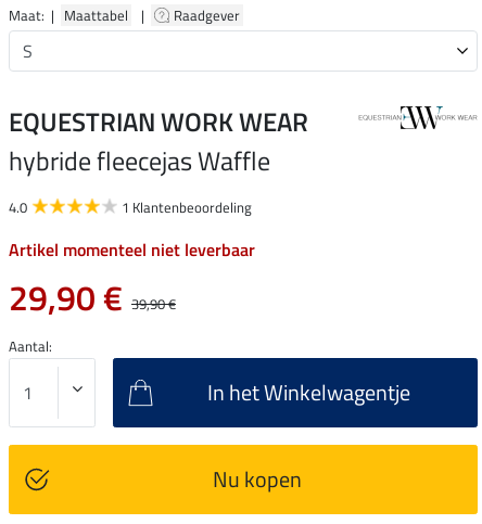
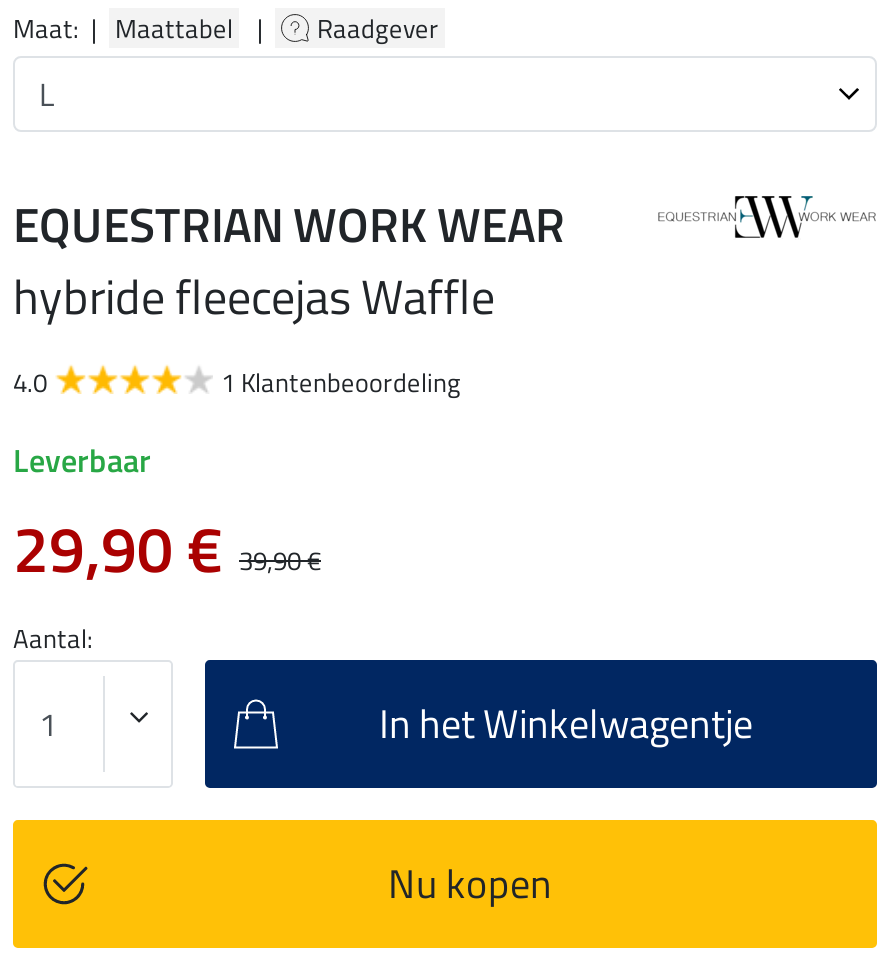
- Artikel momenteel niet leverbaar
+ Leverbaar
